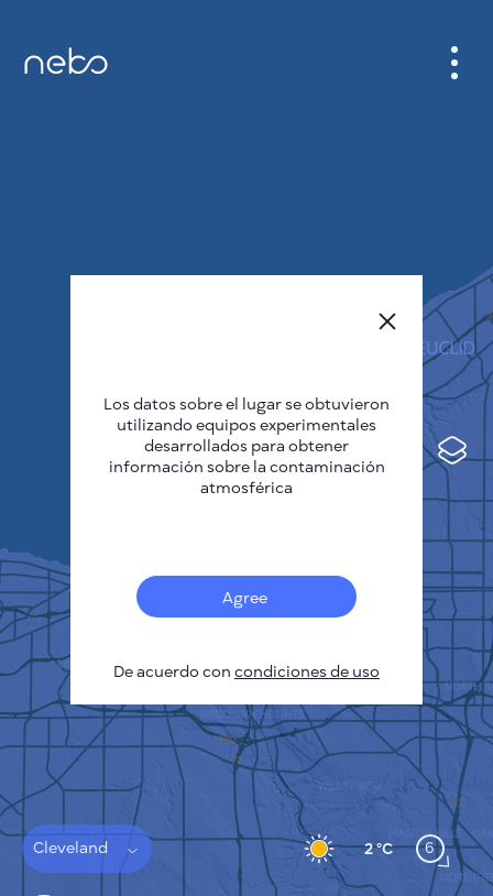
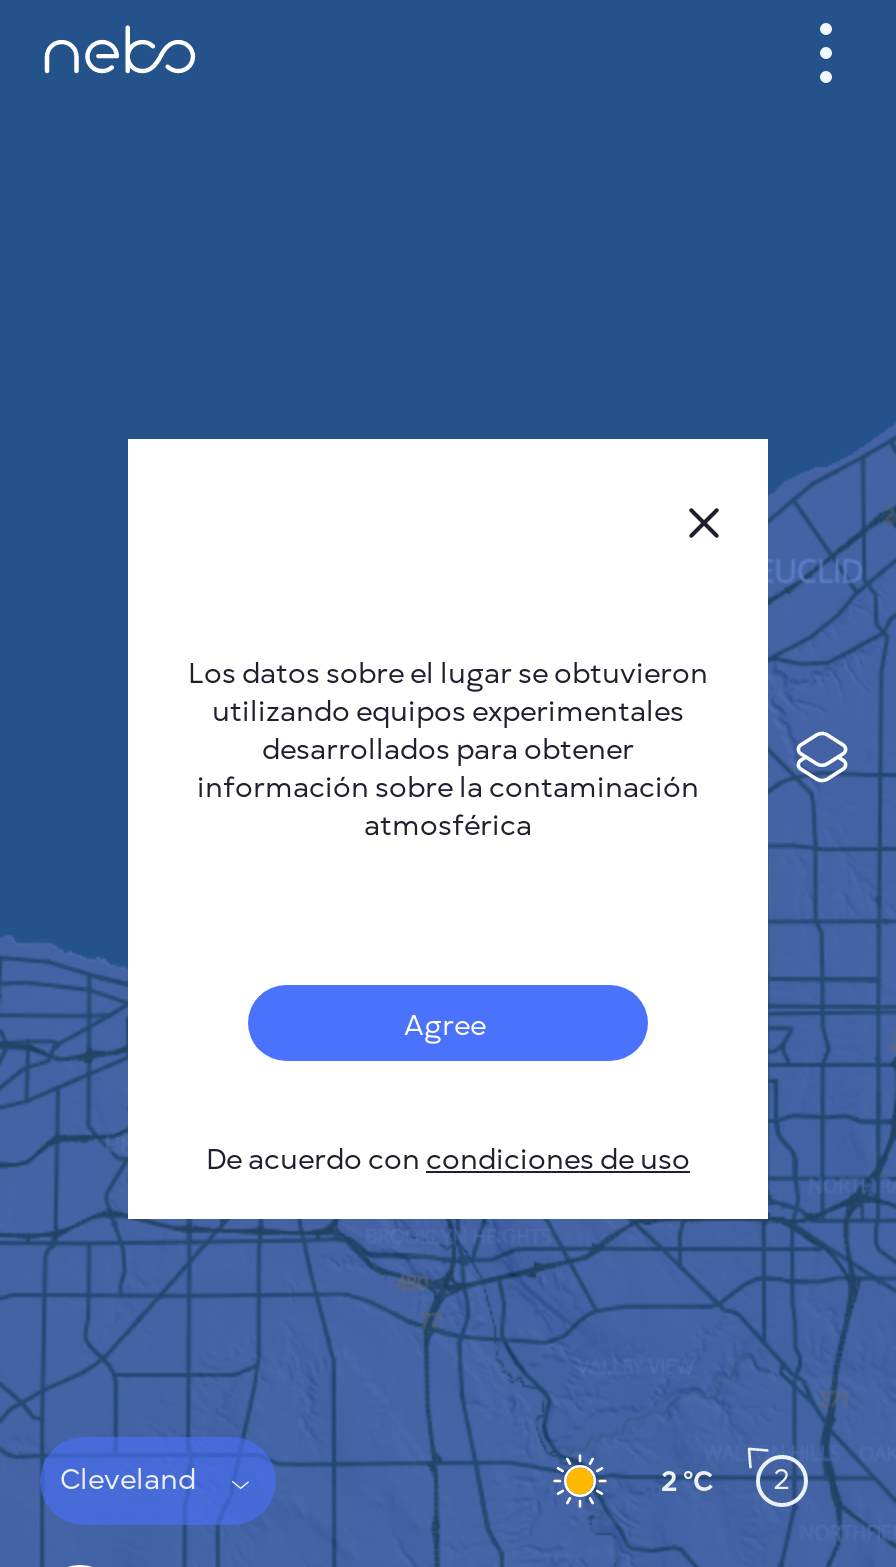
- 2 °C 6
+ 2 °C 2
